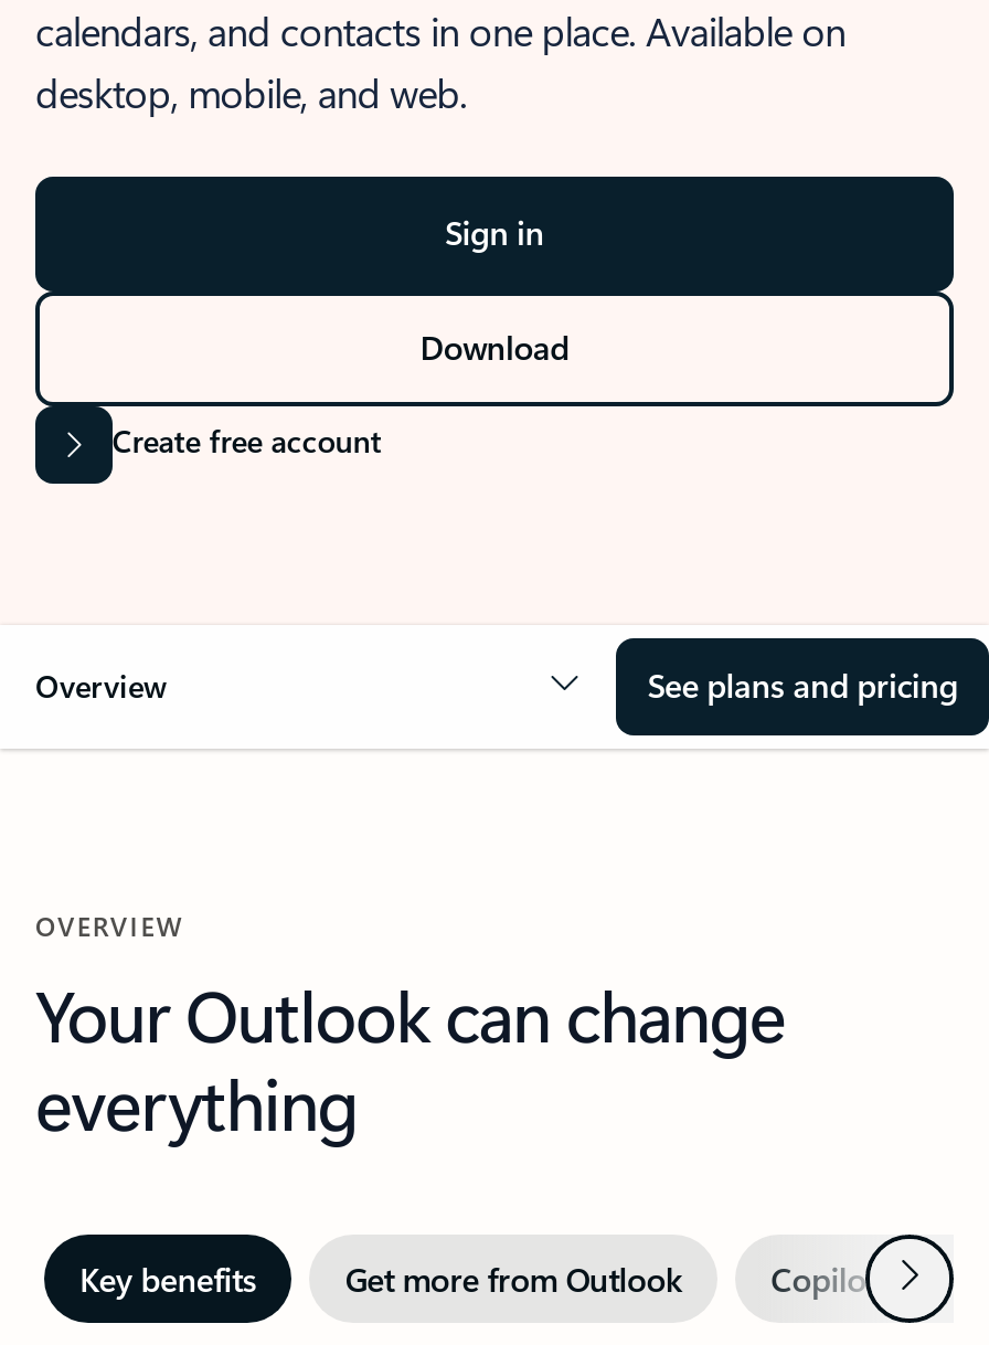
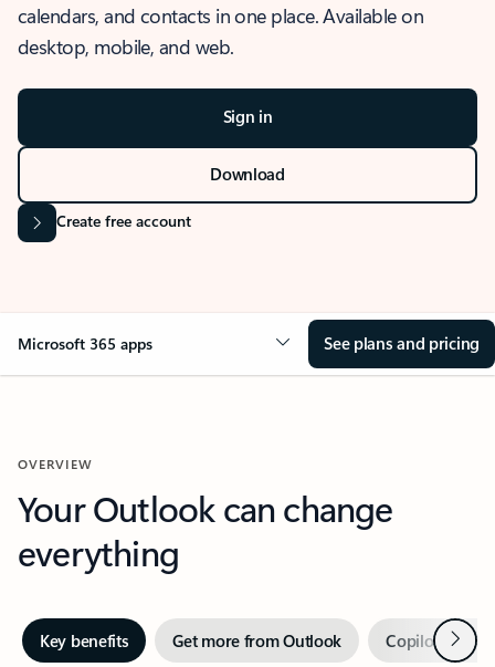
- Overview
+ Microsoft 365 apps
